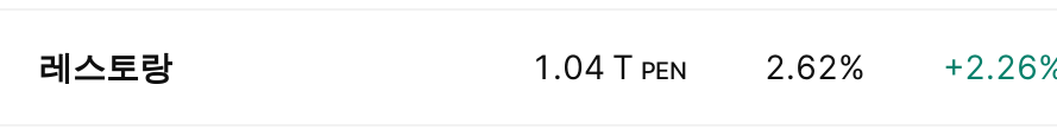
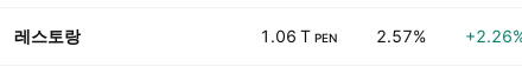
- 1.04 T PEN
+ 1.06 T PEN

- 2.62%
+ 2.57%
